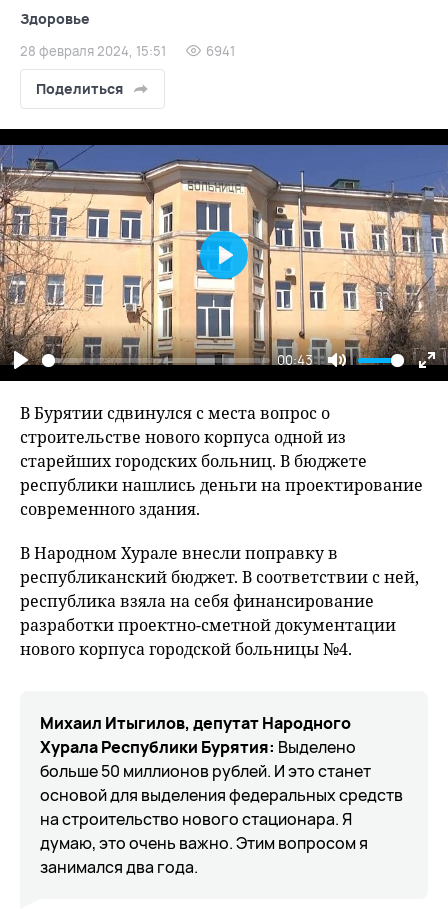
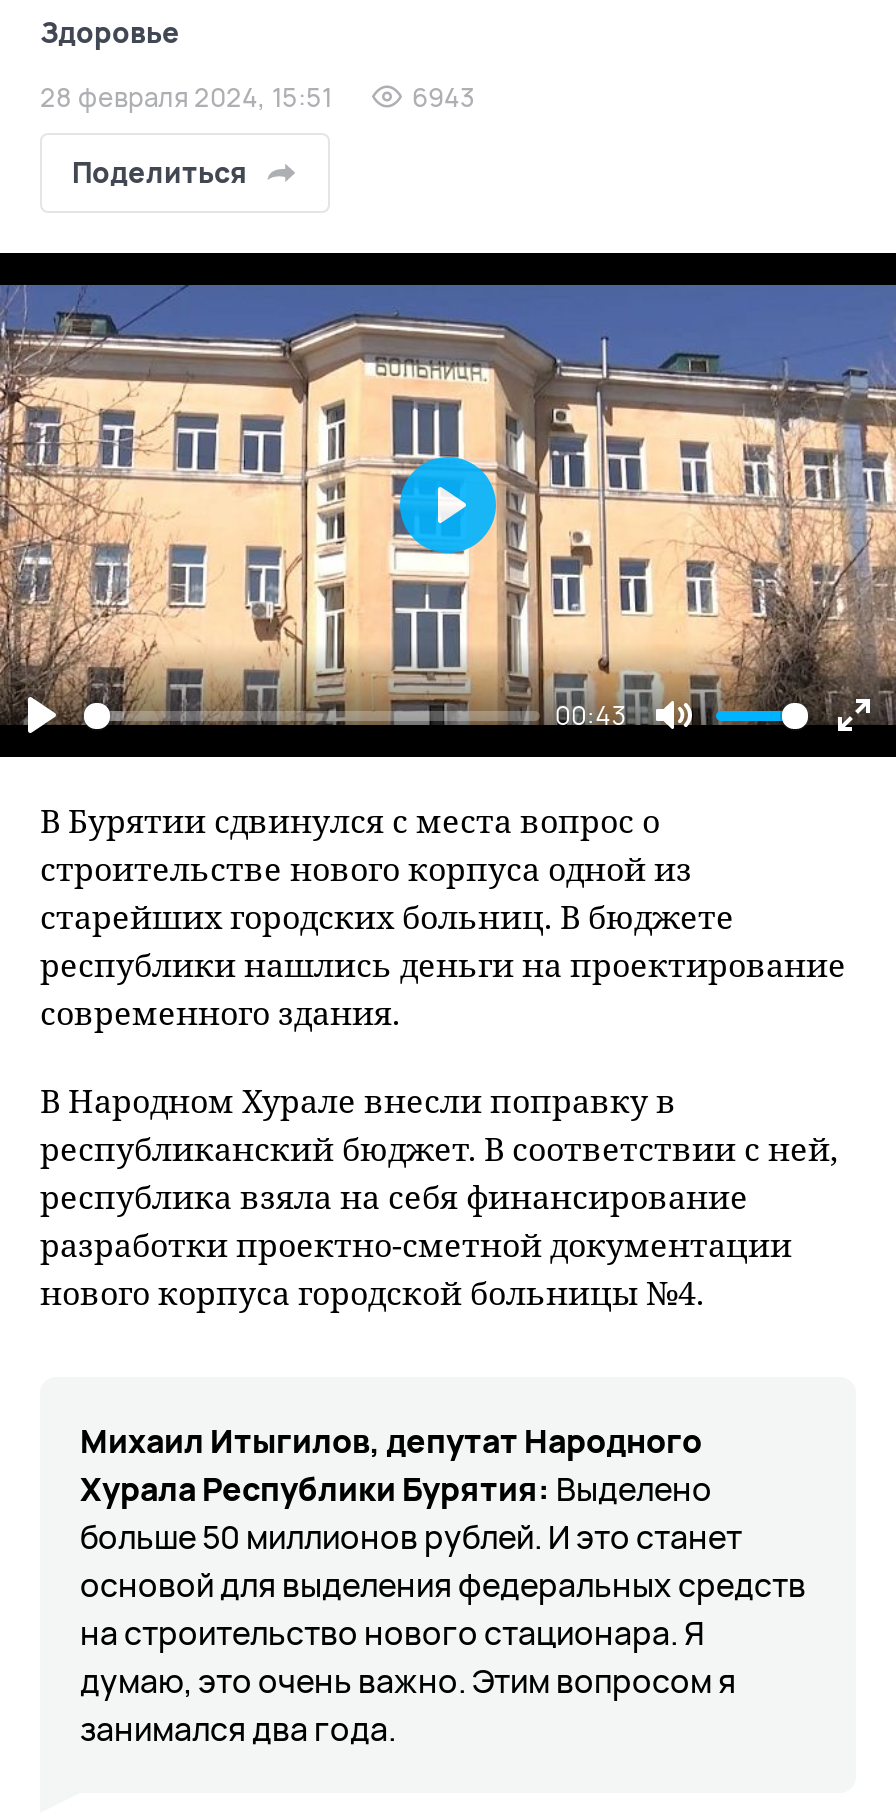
- 6941
+ 6943
